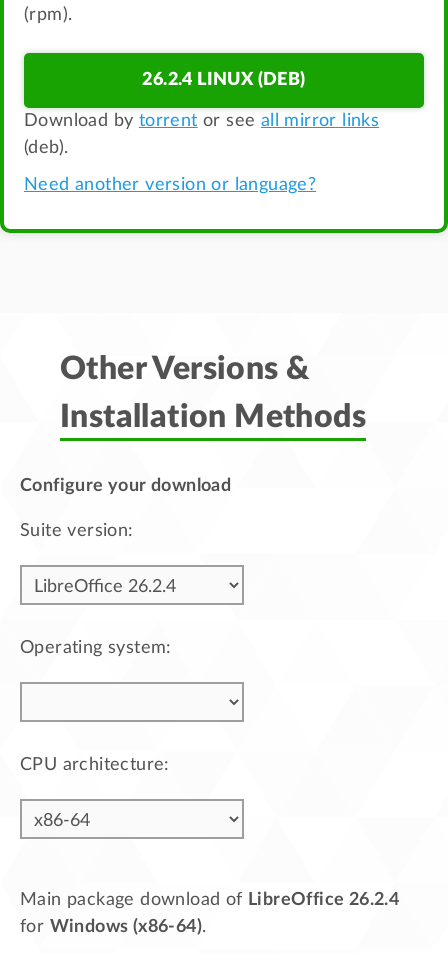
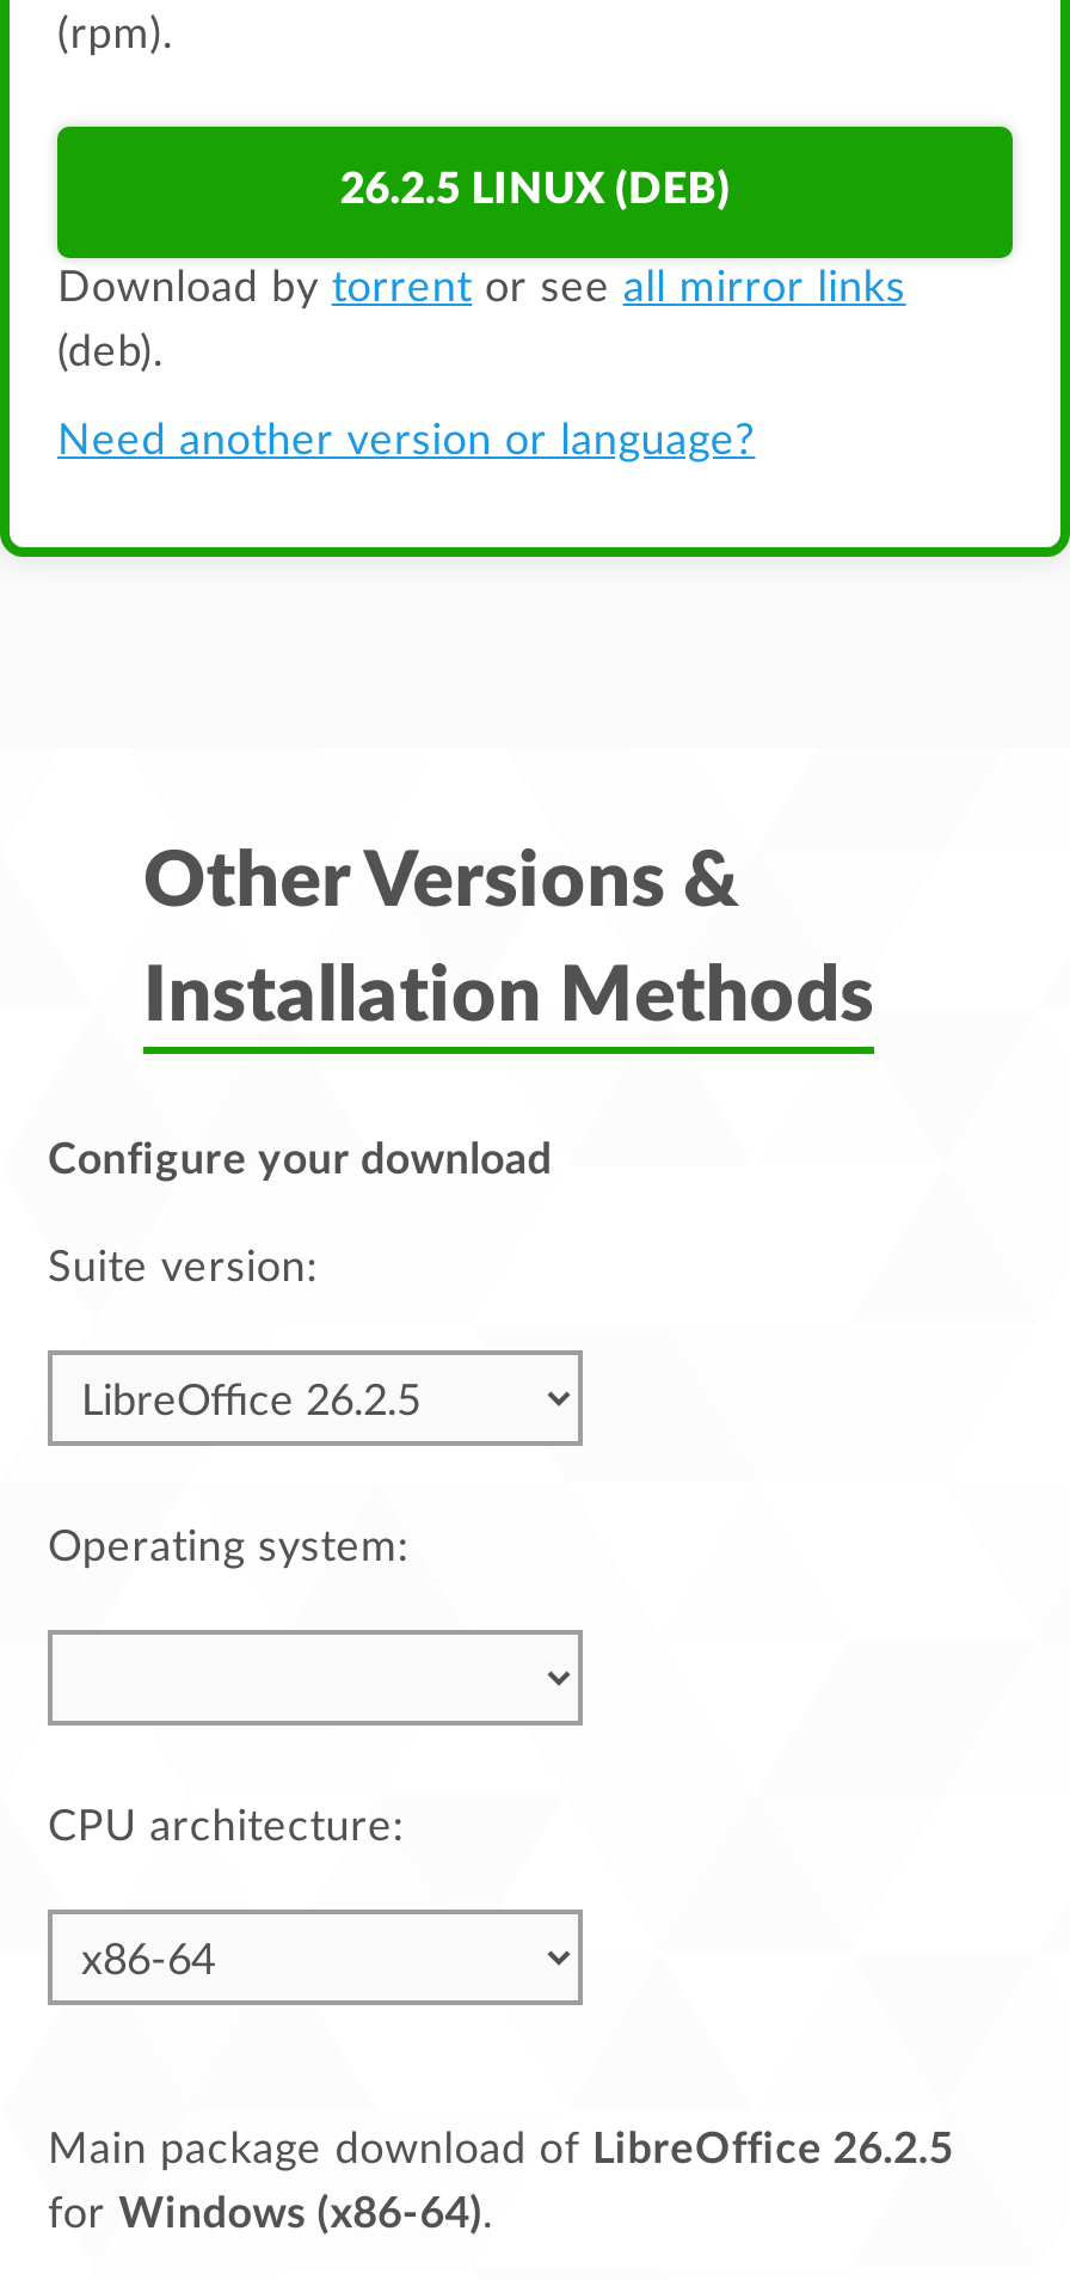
- 26.2.4 LINUX (DEB)
+ 26.2.5 LINUX (DEB)

- Main package download of LibreOffice 26.2.4
+ Main package download of LibreOffice 26.2.5
